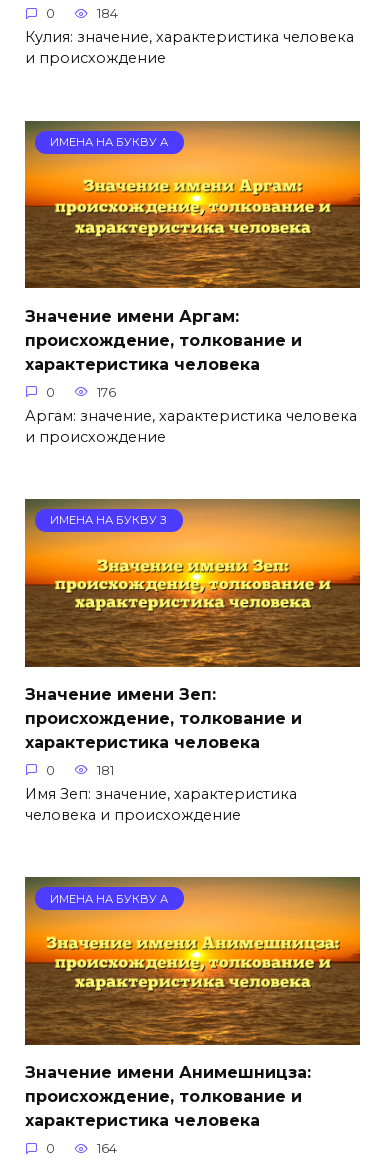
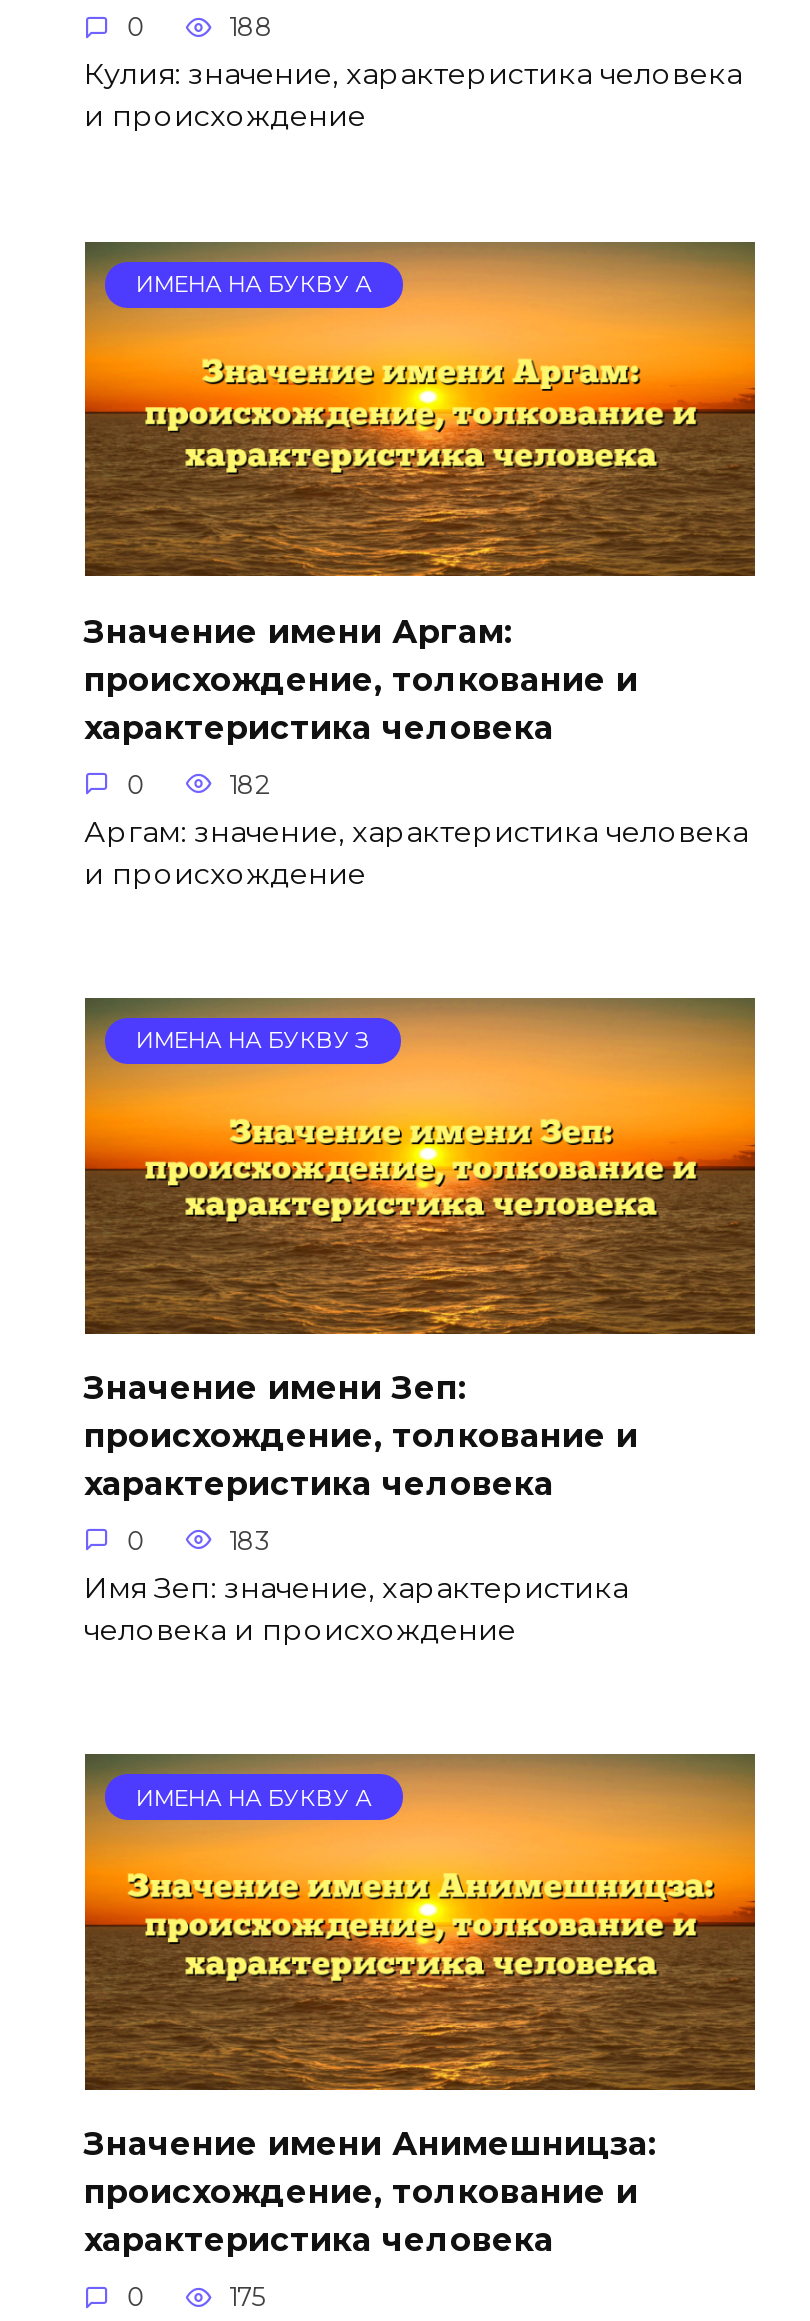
- 184
+ 188

- 176
+ 182

- 181
+ 183

- 164
+ 175
